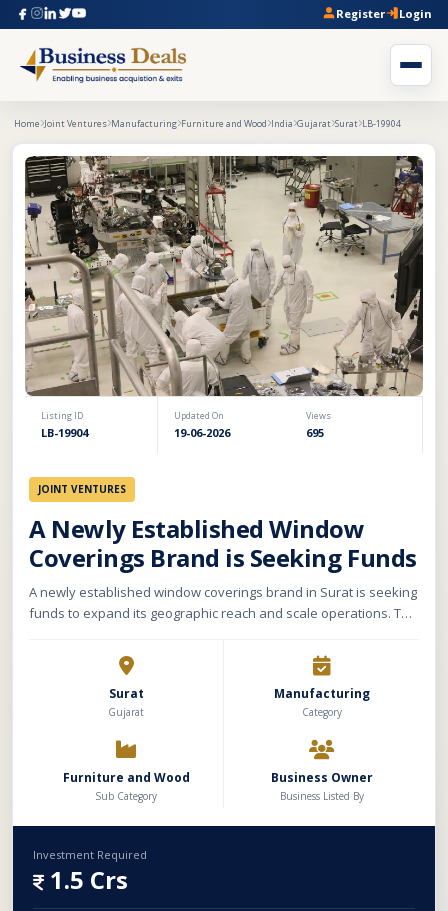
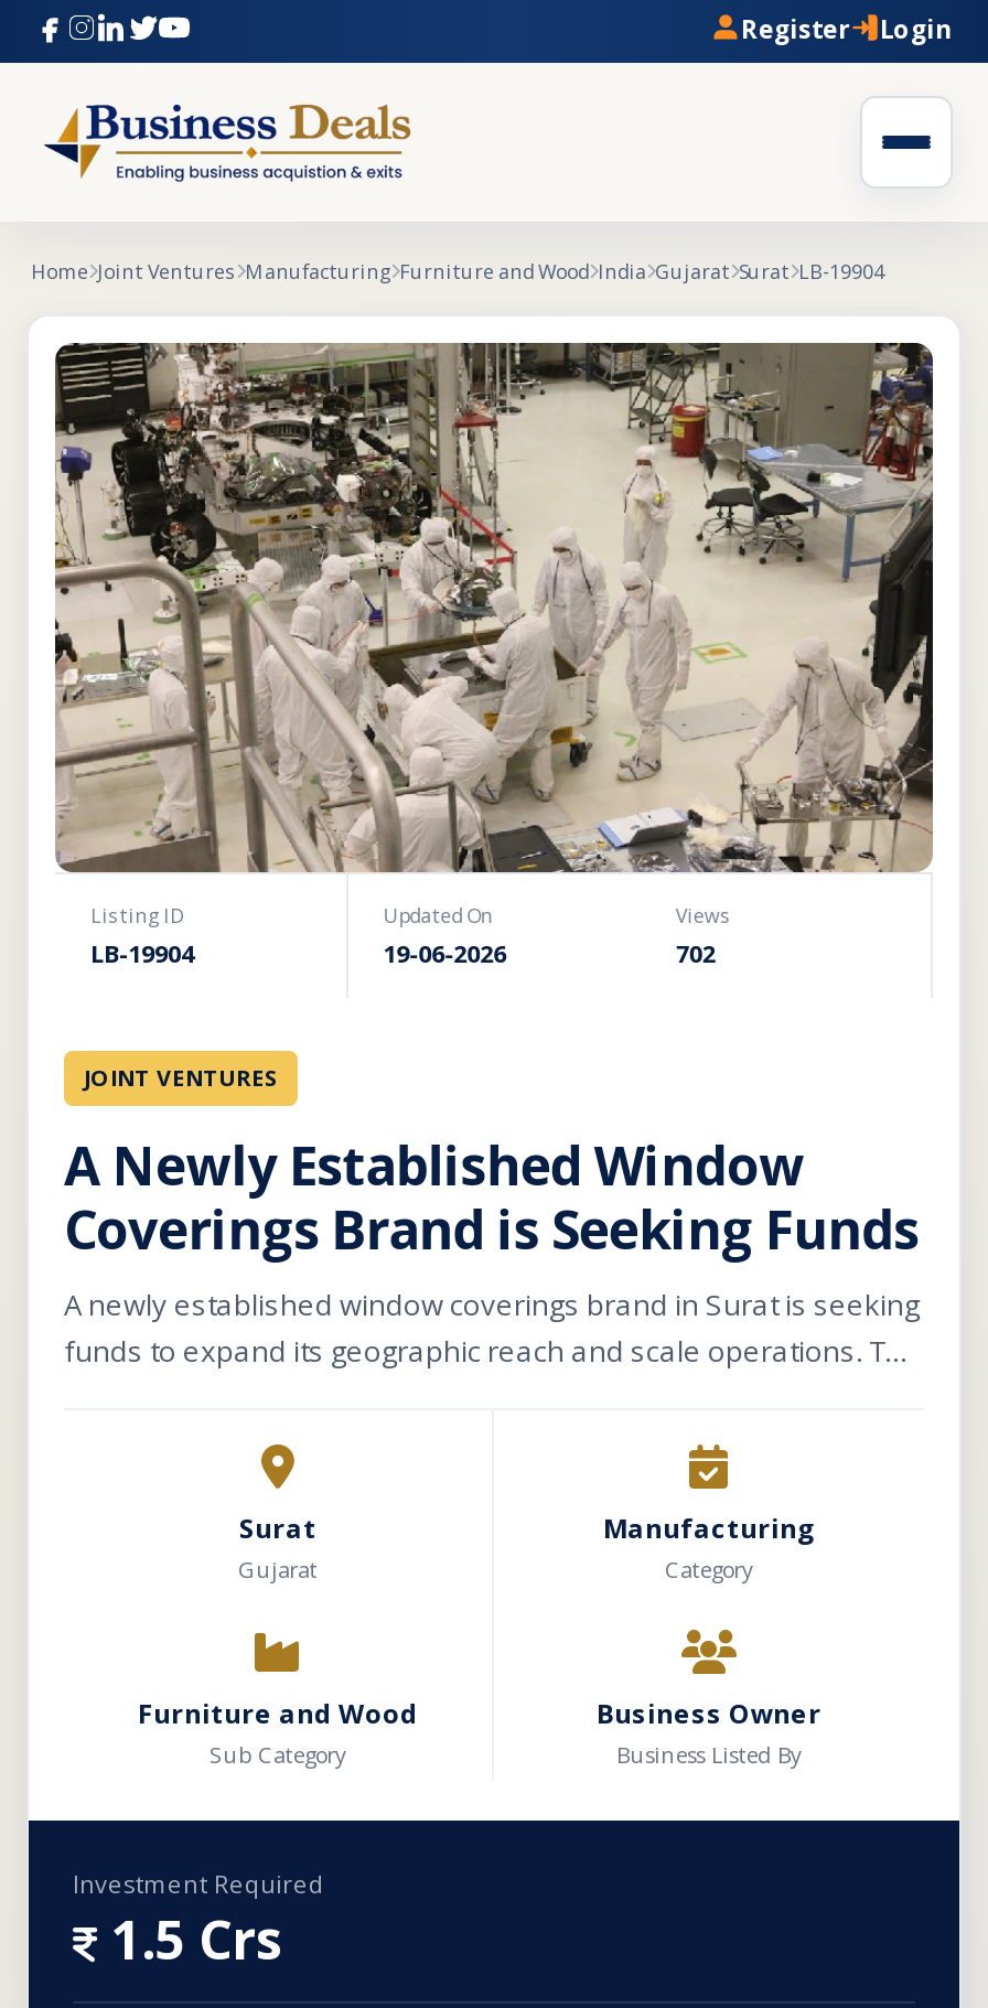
- 695
+ 702
